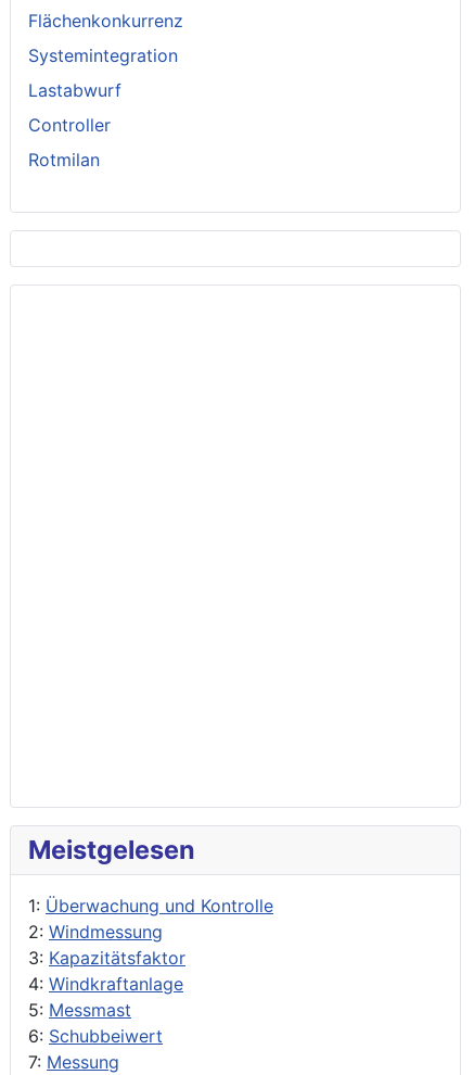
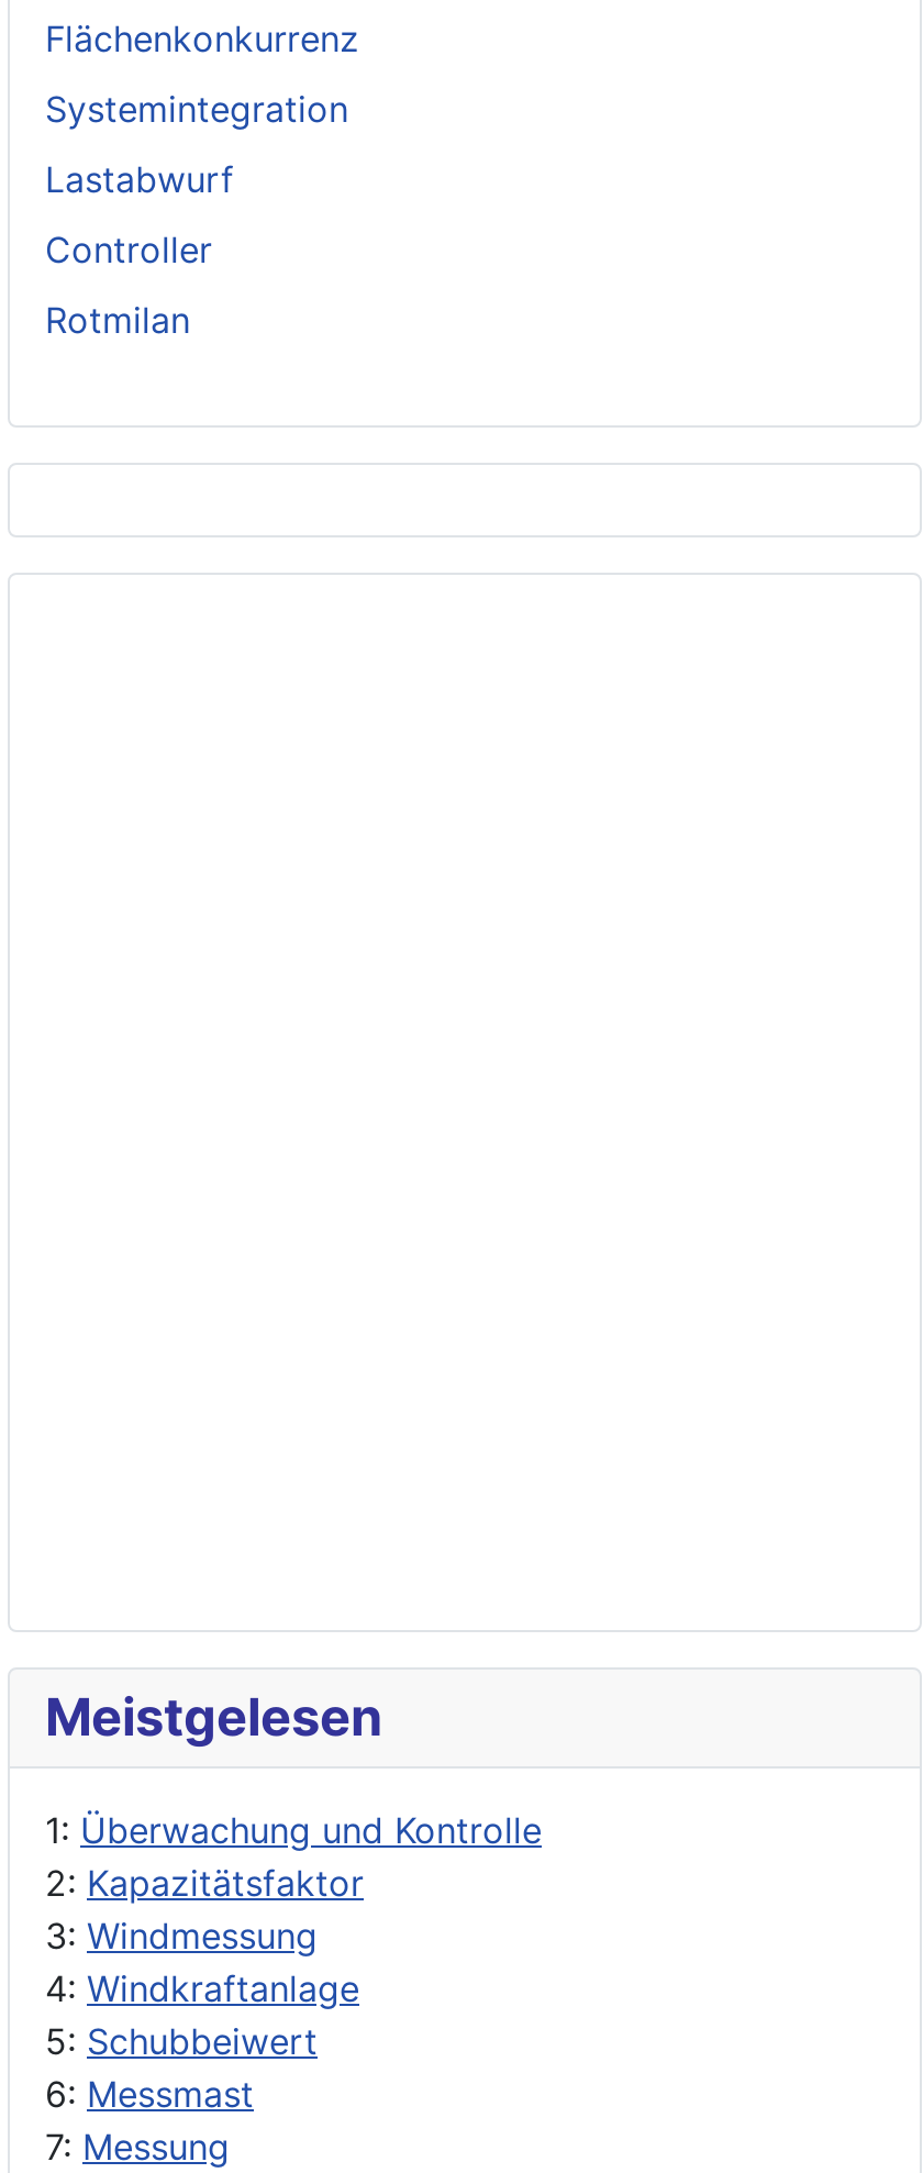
- 2: Windmessung
- 3: Kapazitätsfaktor
+ 2: Kapazitätsfaktor
+ 3: Windmessung

- 5: Messmast
- 6: Schubbeiwert
+ 5: Schubbeiwert
+ 6: Messmast
